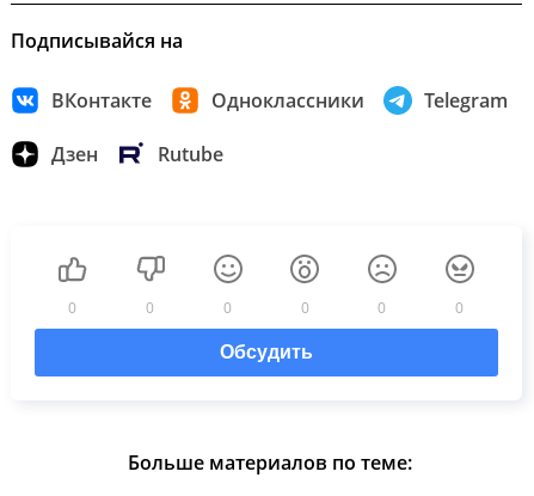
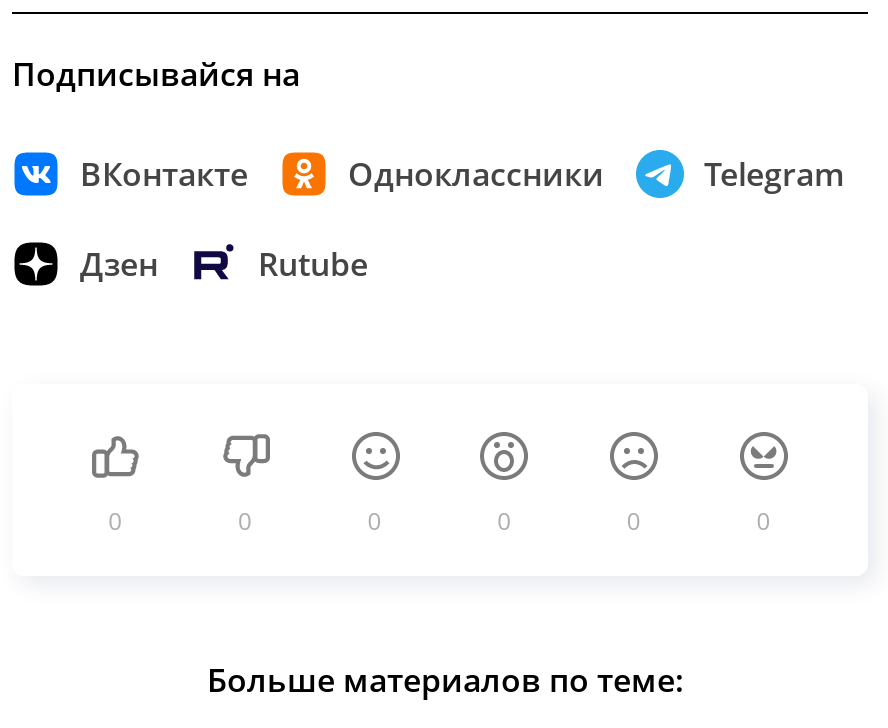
- Обсудить
